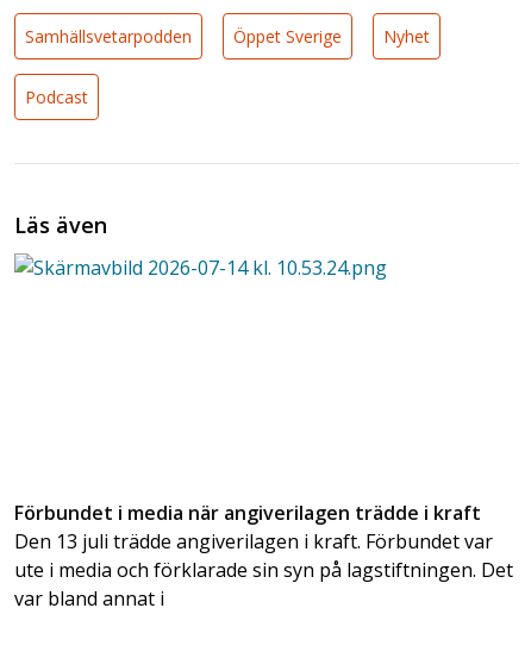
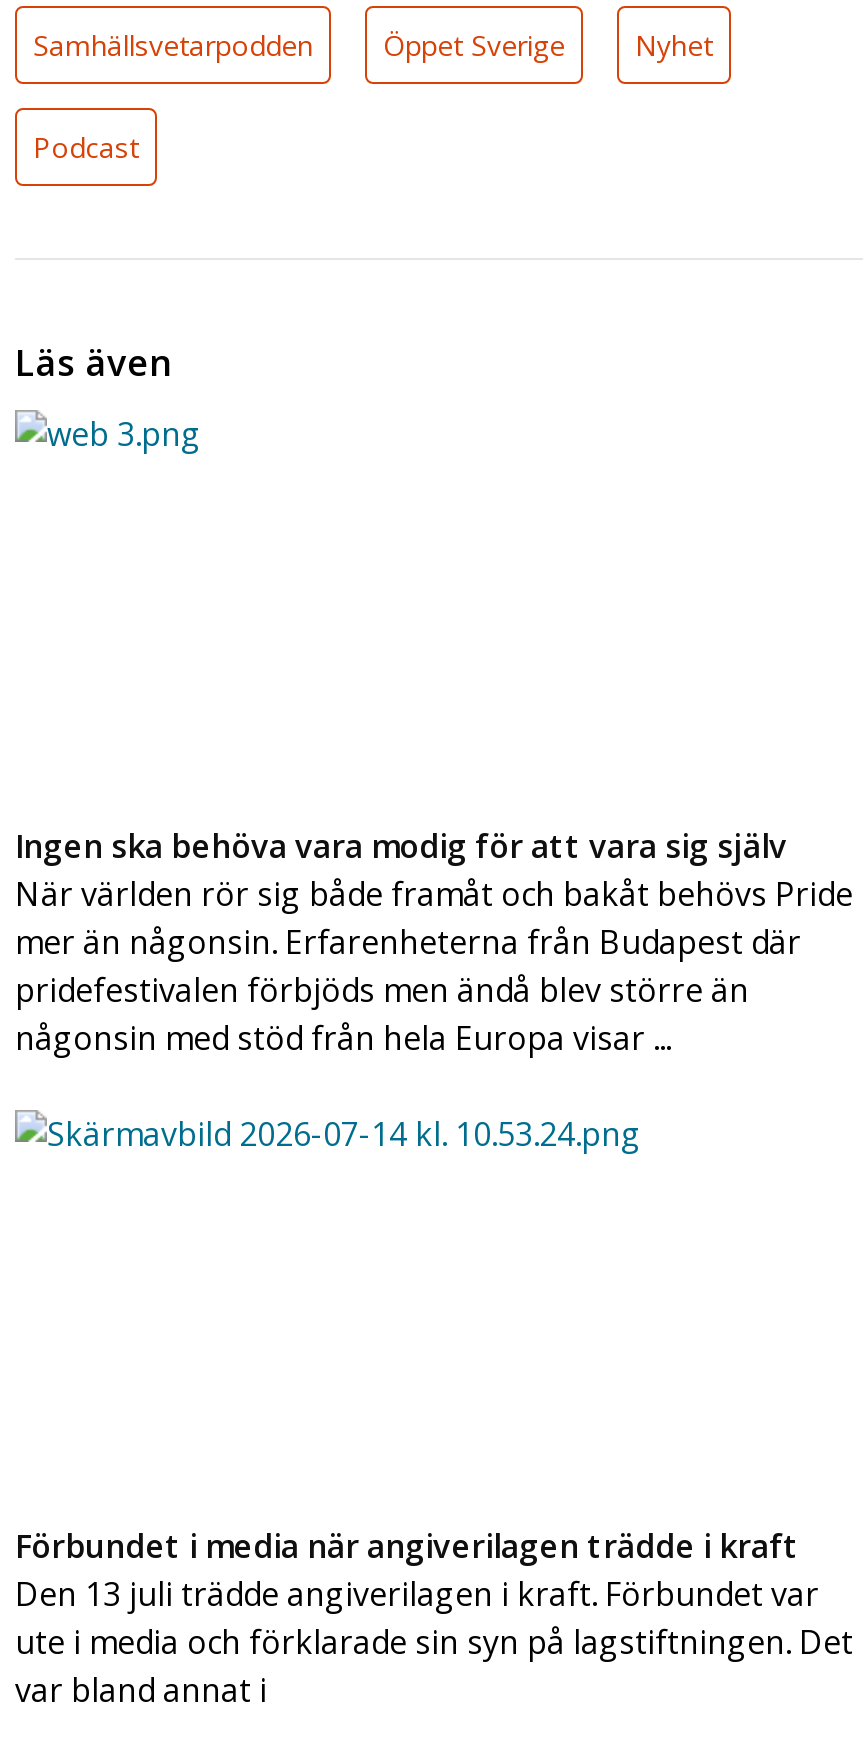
+ Ingen ska behöva vara modig för att vara sig själv
+ När världen rör sig både framåt och bakåt behövs Pride
+ mer än någonsin. Erfarenheterna från Budapest där
+ pridefestivalen förbjöds men ändå blev större än
+ någonsin med stöd från hela Europa visar ...
